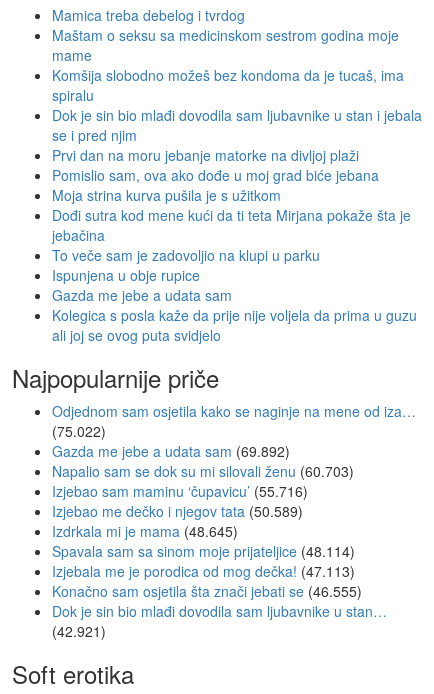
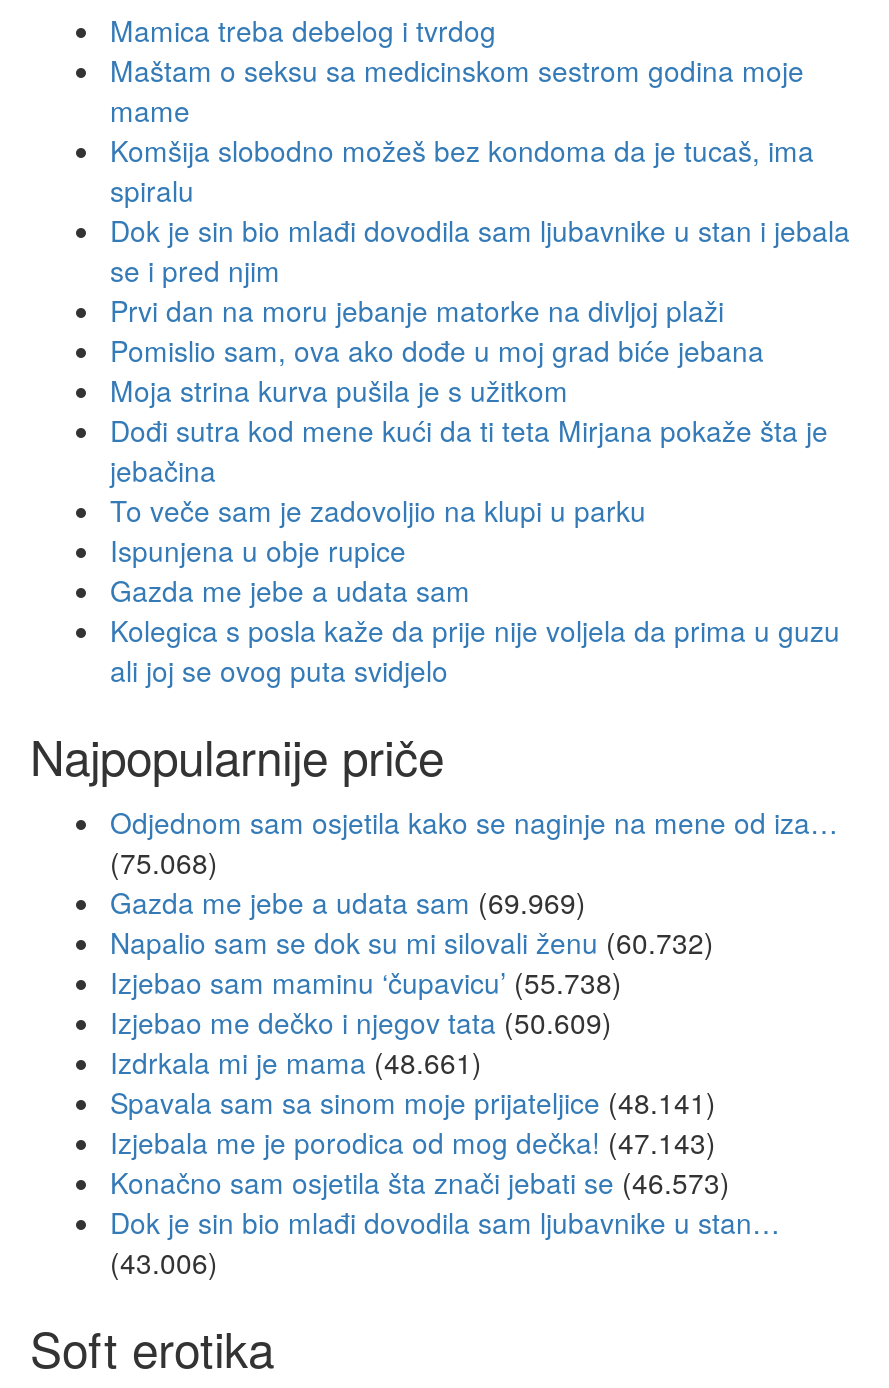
- (75.022)
+ (75.068)

- Gazda me jebe a udata sam (69.892)
+ Gazda me jebe a udata sam (69.969)

- Napalio sam se dok su mi silovali ženu (60.703)
+ Napalio sam se dok su mi silovali ženu (60.732)

- Izjebao sam maminu ‘čupavicu’ (55.716)
+ Izjebao sam maminu ‘čupavicu’ (55.738)

- Izjebao me dečko i njegov tata (50.589)
+ Izjebao me dečko i njegov tata (50.609)

- Izdrkala mi je mama (48.645)
+ Izdrkala mi je mama (48.661)

- Spavala sam sa sinom moje prijateljice (48.114)
+ Spavala sam sa sinom moje prijateljice (48.141)

- Izjebala me je porodica od mog dečka! (47.113)
+ Izjebala me je porodica od mog dečka! (47.143)

- Konačno sam osjetila šta znači jebati se (46.555)
+ Konačno sam osjetila šta znači jebati se (46.573)

- (42.921)
+ (43.006)
